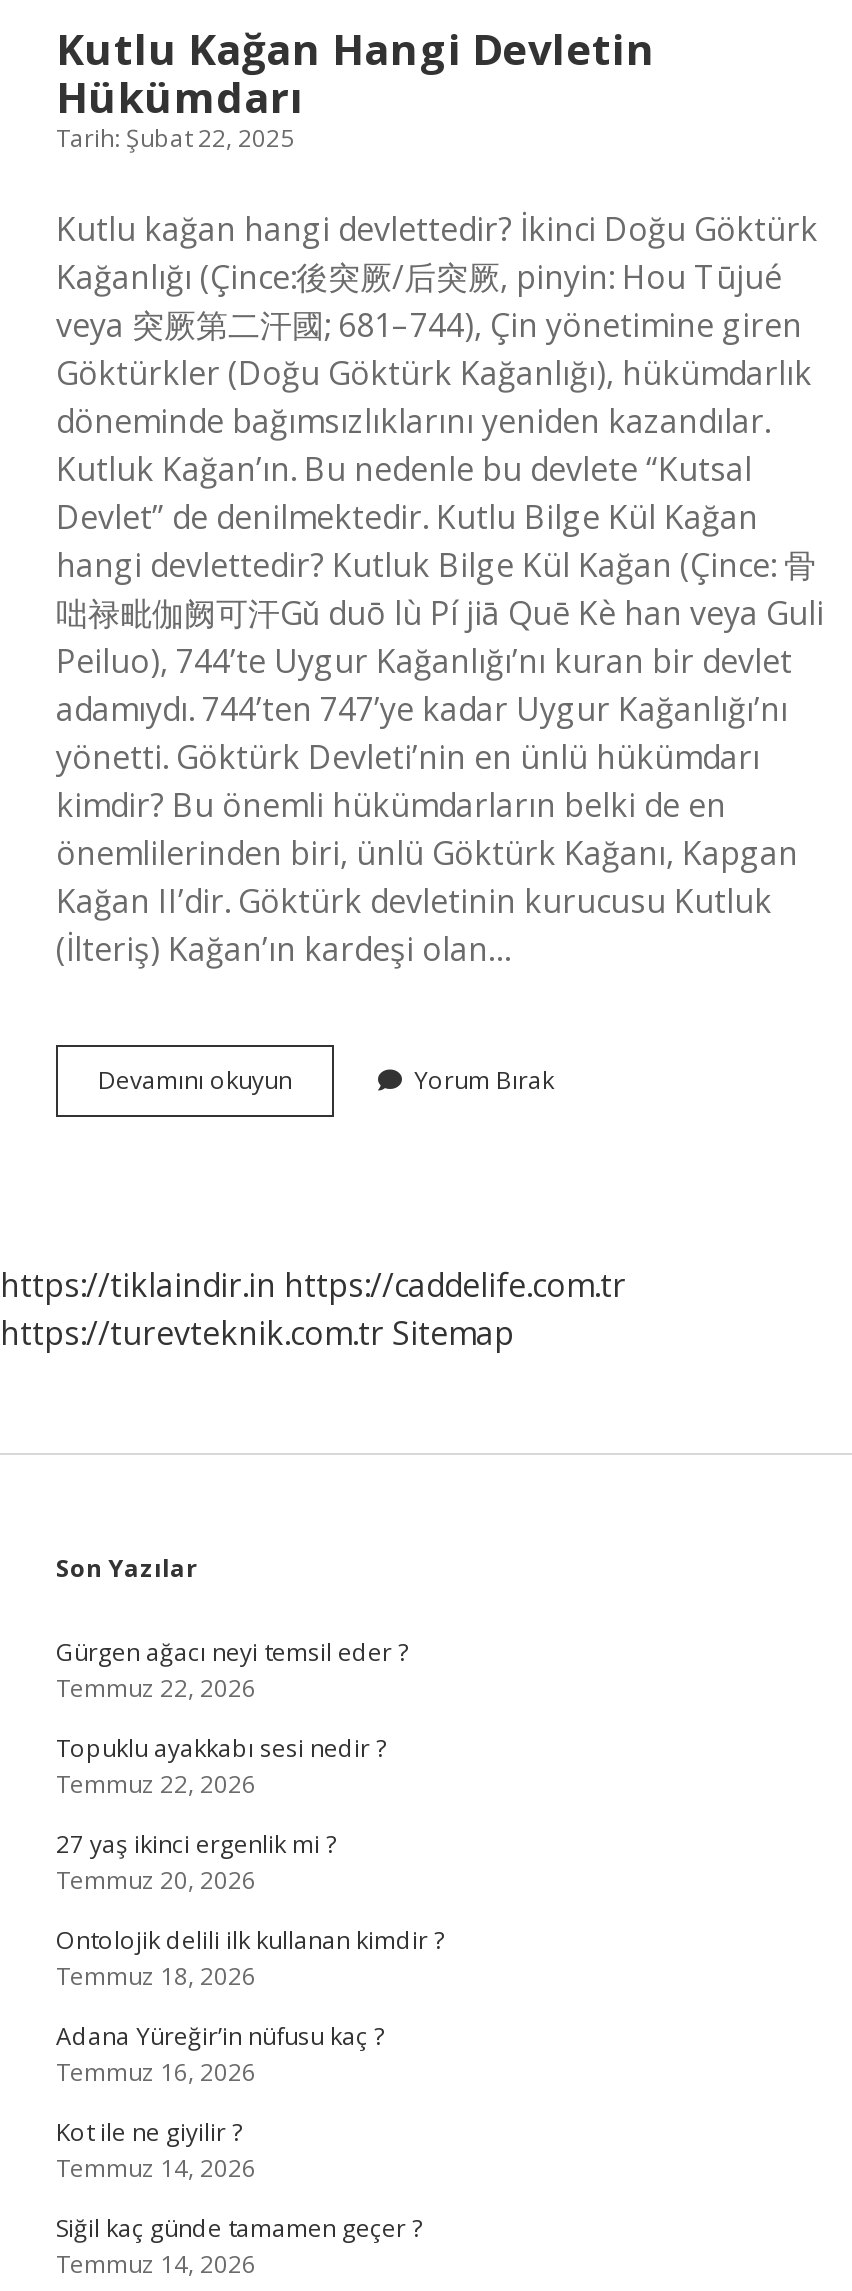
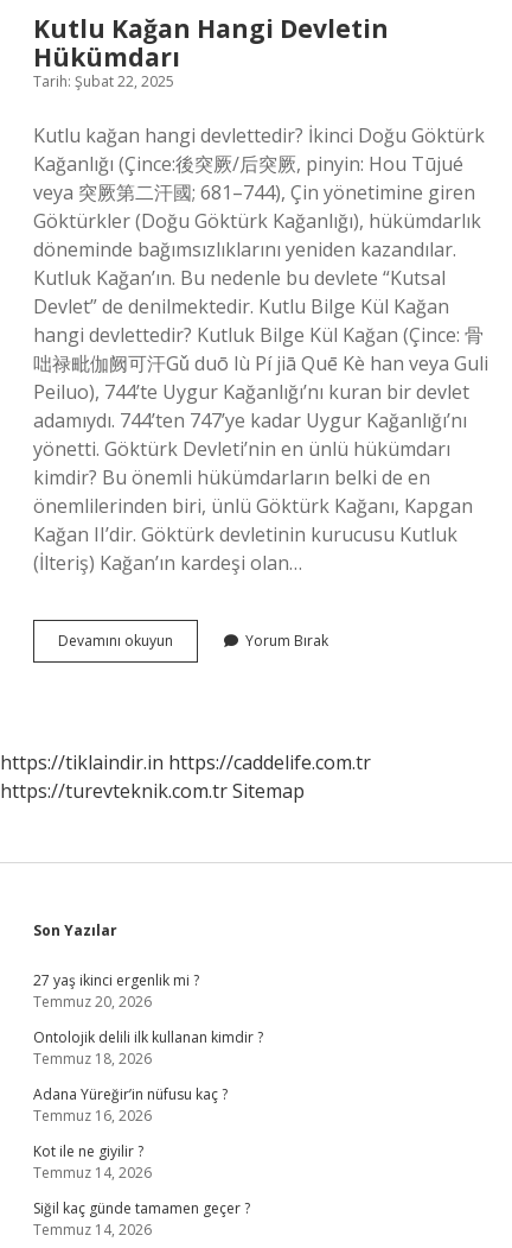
- Gürgen ağacı neyi temsil eder ?
- Temmuz 22, 2026
- Topuklu ayakkabı sesi nedir ?
- Temmuz 22, 2026
